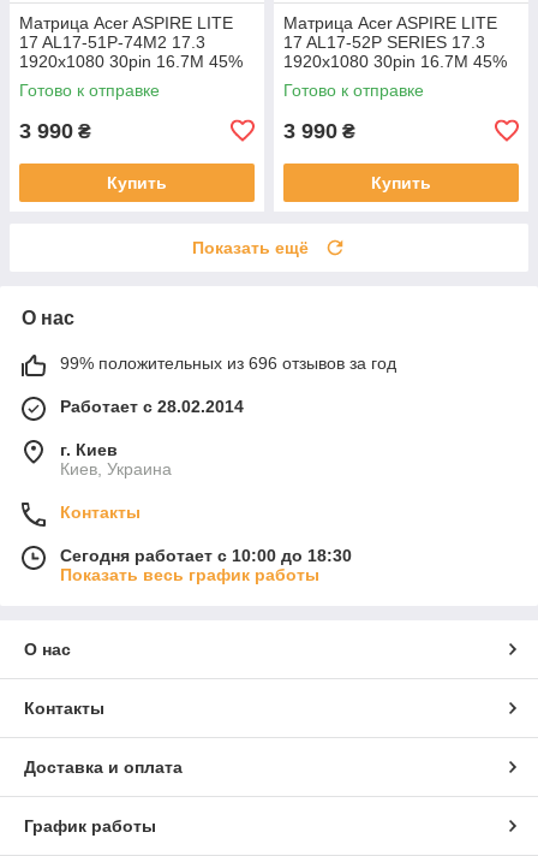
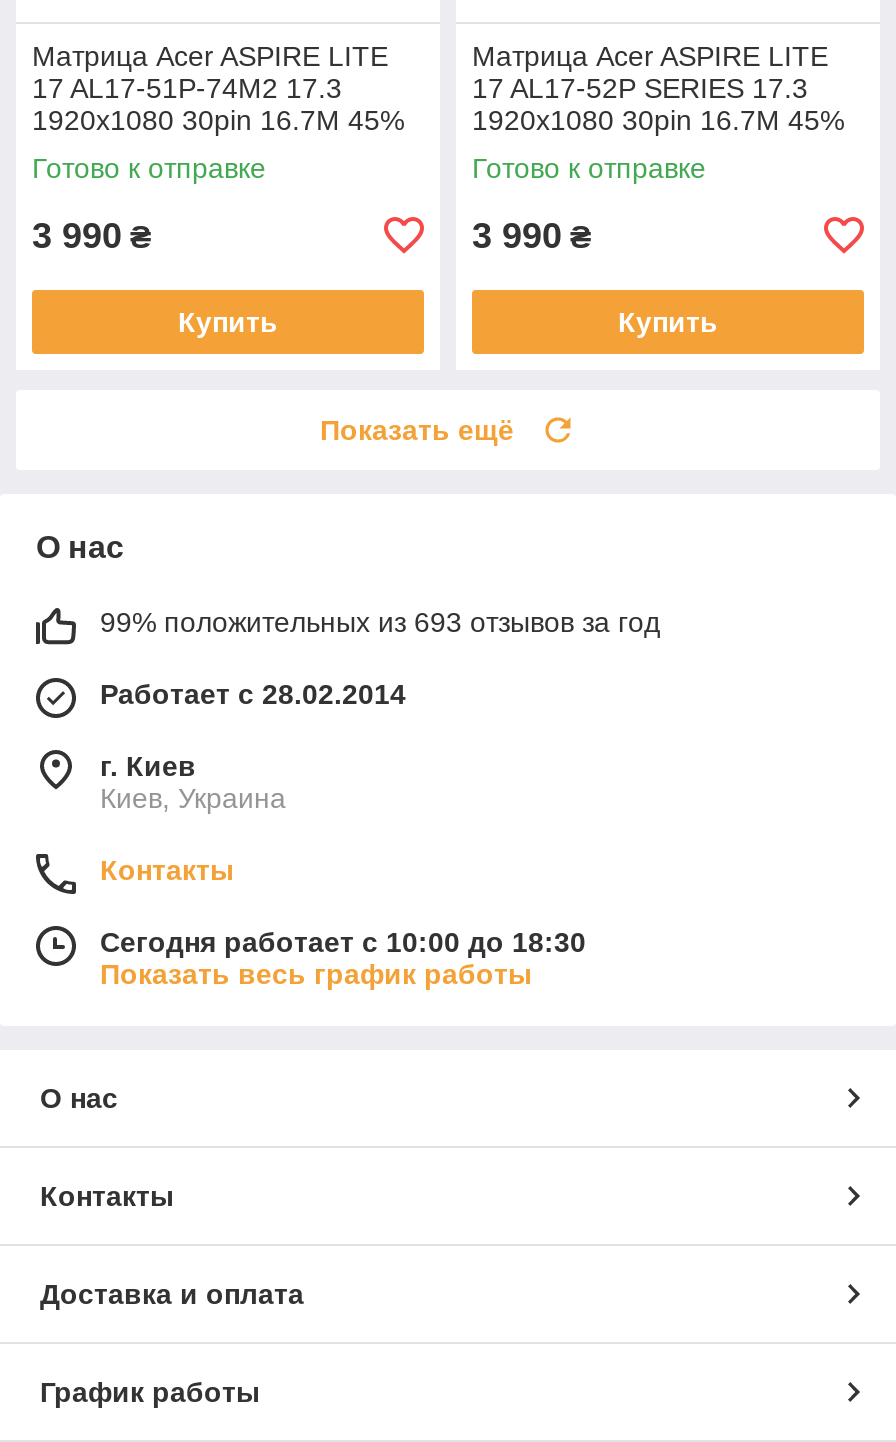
- 99% положительных из 696 отзывов за год
+ 99% положительных из 693 отзывов за год
